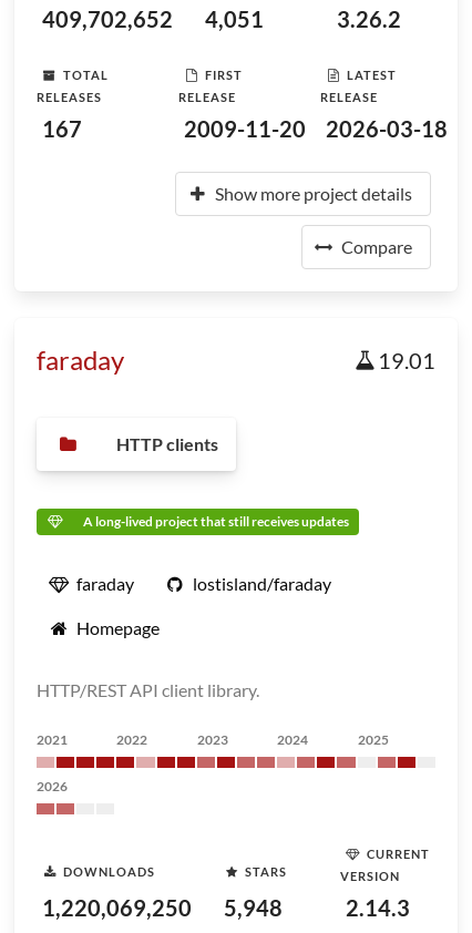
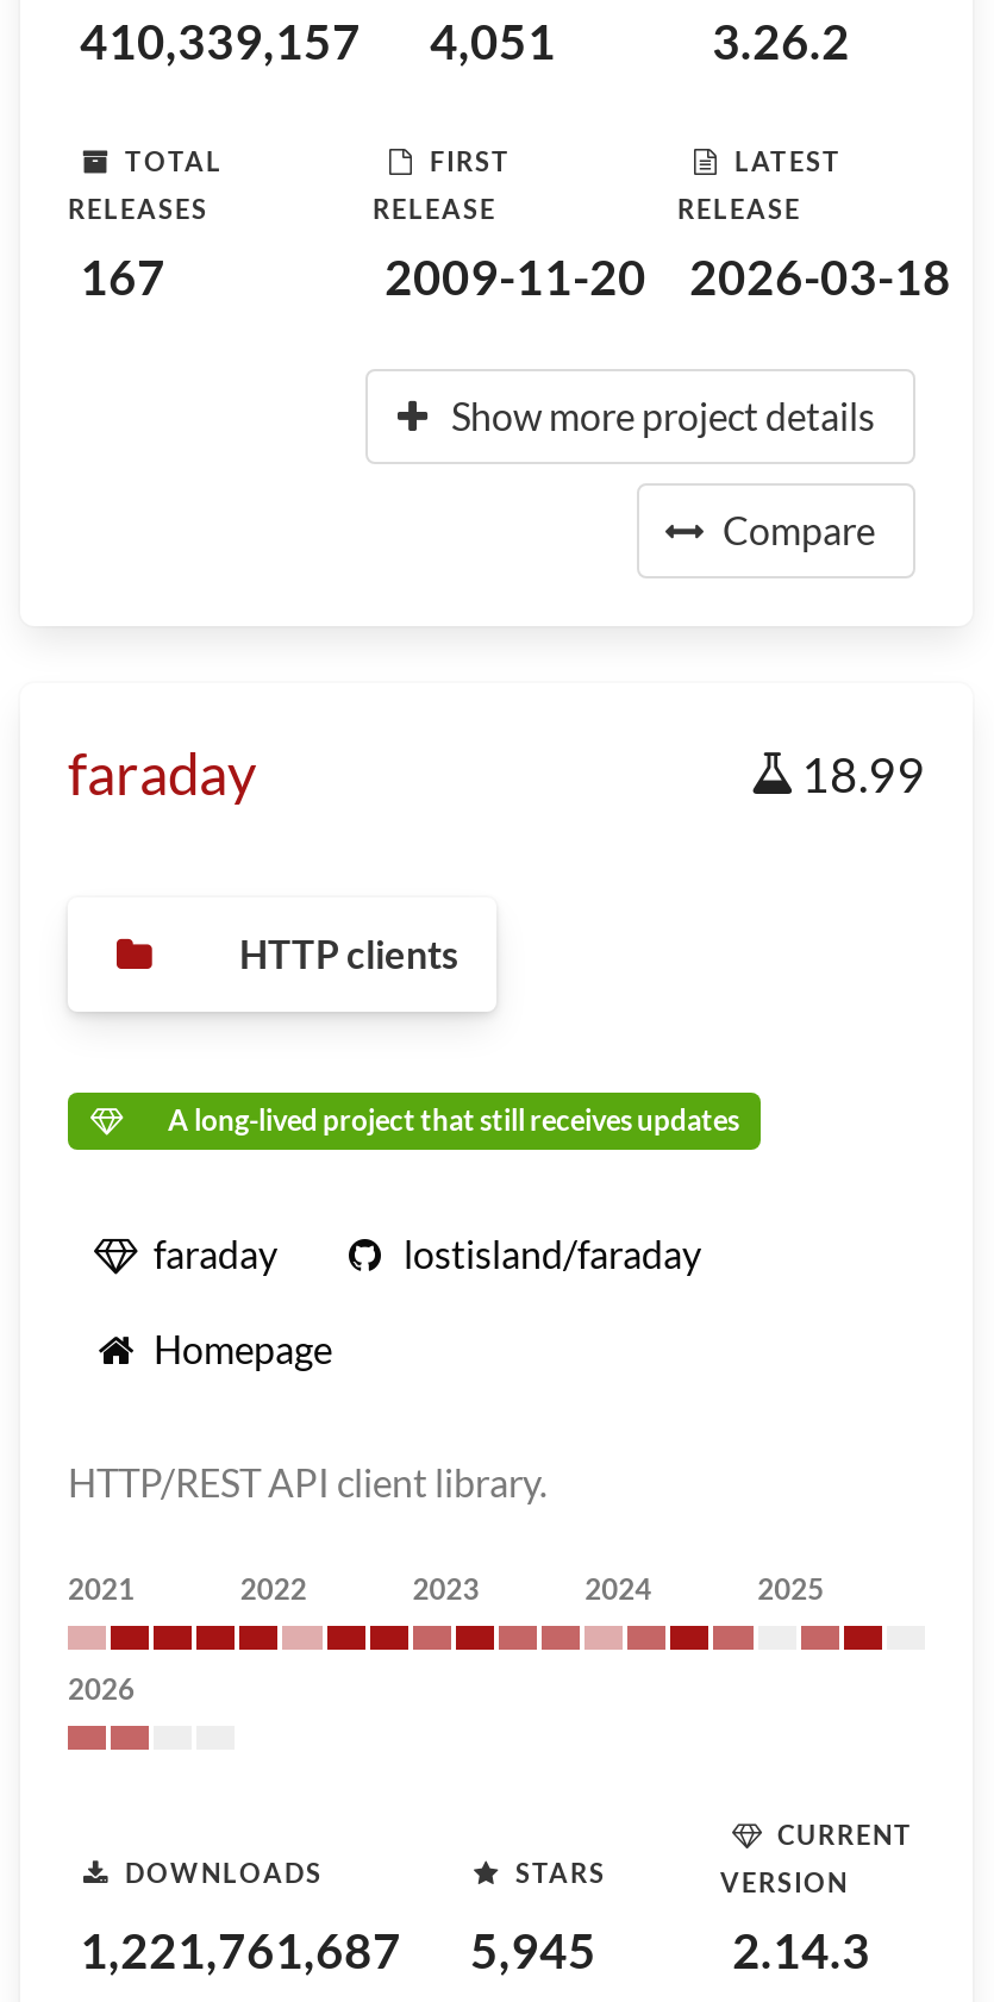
- 409,702,652 4,051
+ 410,339,157 4,051

- 19.01
+ 18.99

- 1,220,069,250
+ 1,221,761,687

- 5,948
+ 5,945
